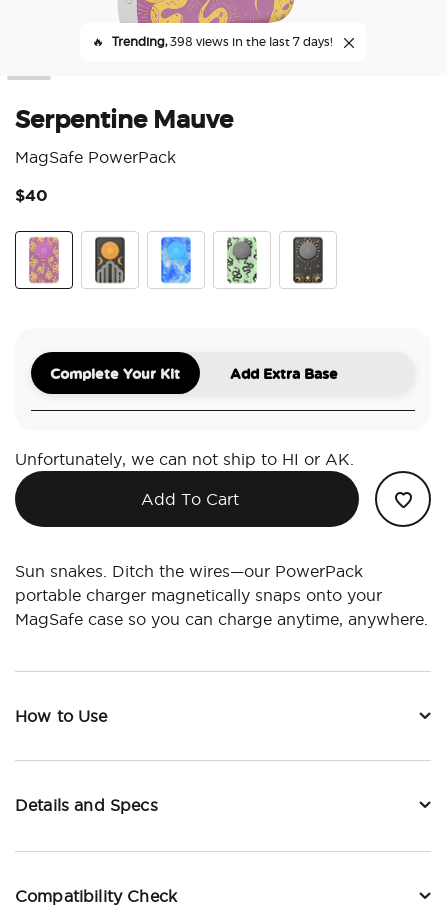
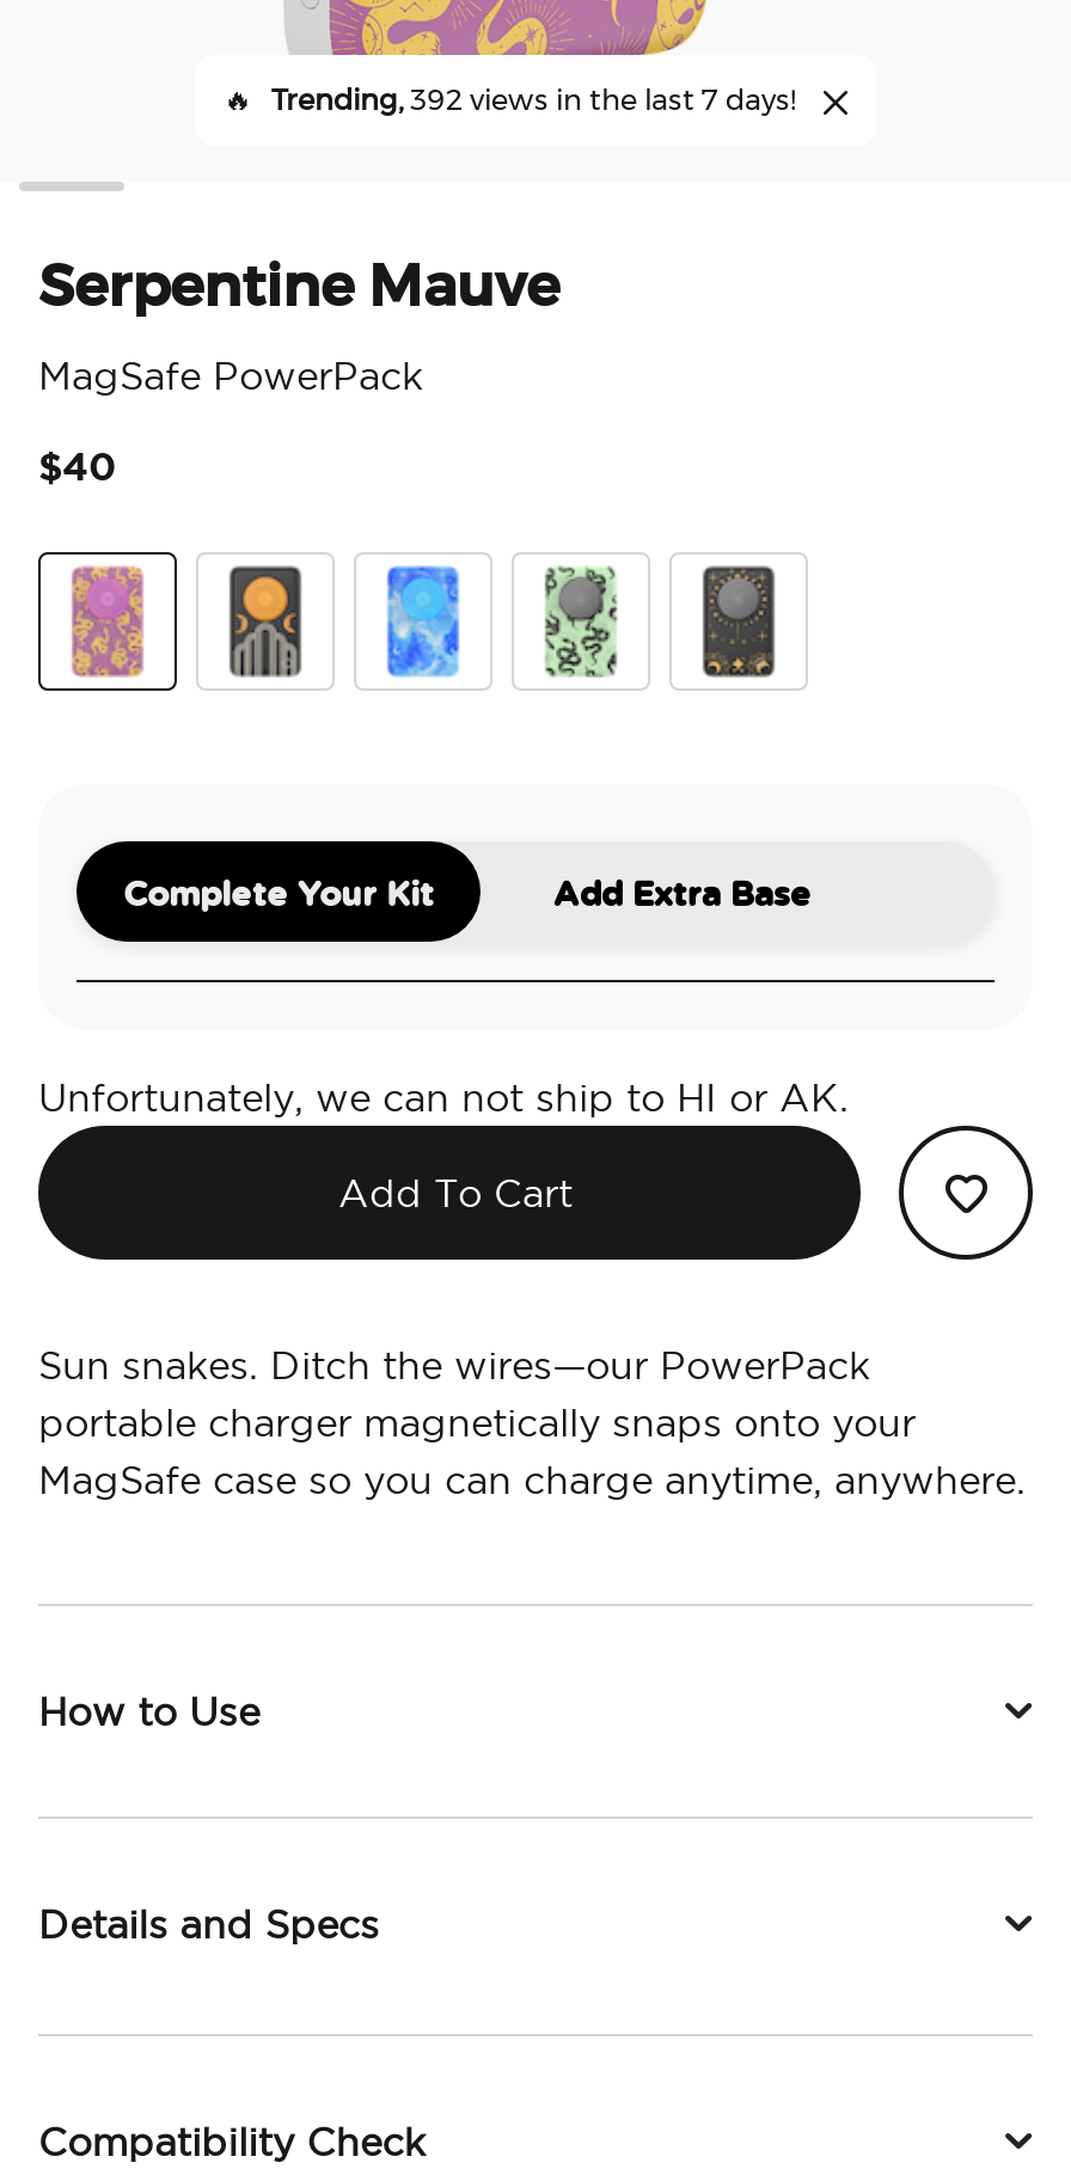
- Trending, 398 views in the last 7 days!
+ Trending, 392 views in the last 7 days!
